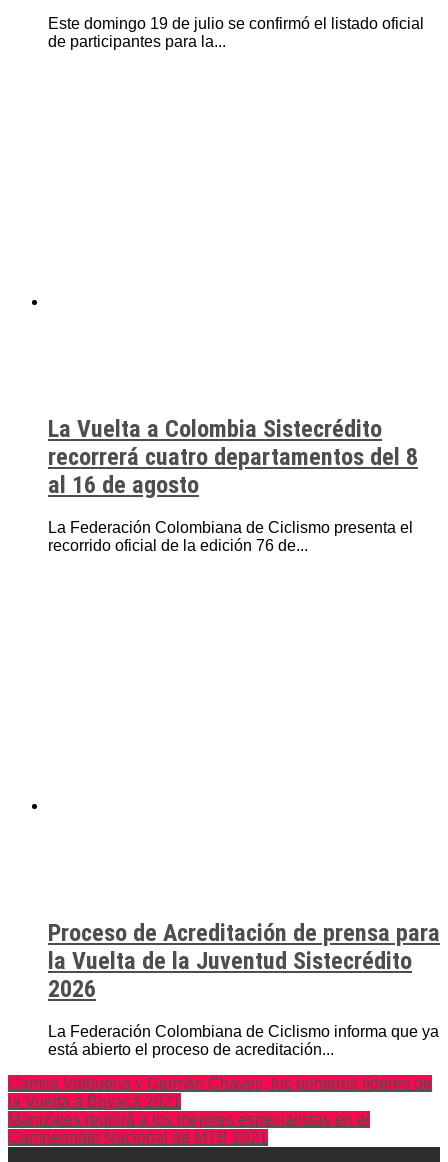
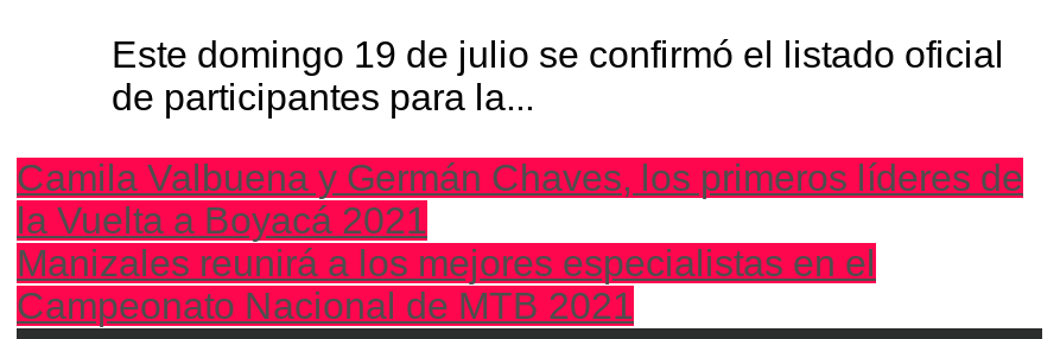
- La Vuelta a Colombia Sistecrédito
- recorrerá cuatro departamentos del 8
- al 16 de agosto
- La Federación Colombiana de Ciclismo presenta el
- recorrido oficial de la edición 76 de...

- Proceso de Acreditación de prensa para
- la Vuelta de la Juventud Sistecrédito
- 2026
- La Federación Colombiana de Ciclismo informa que ya
- está abierto el proceso de acreditación...
